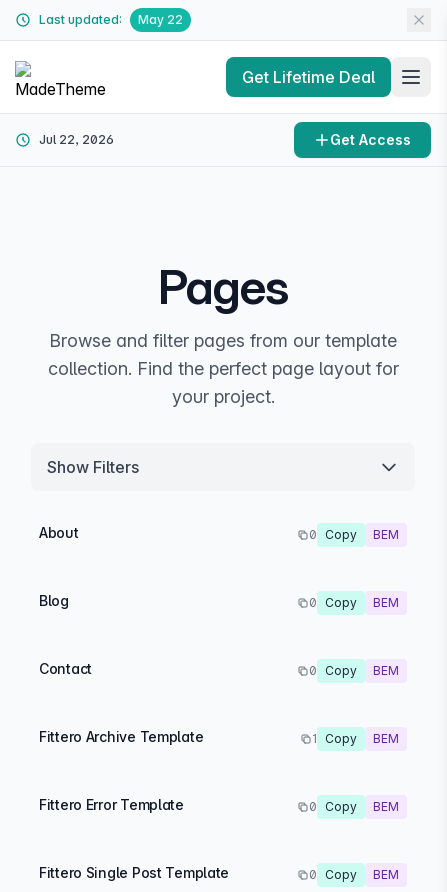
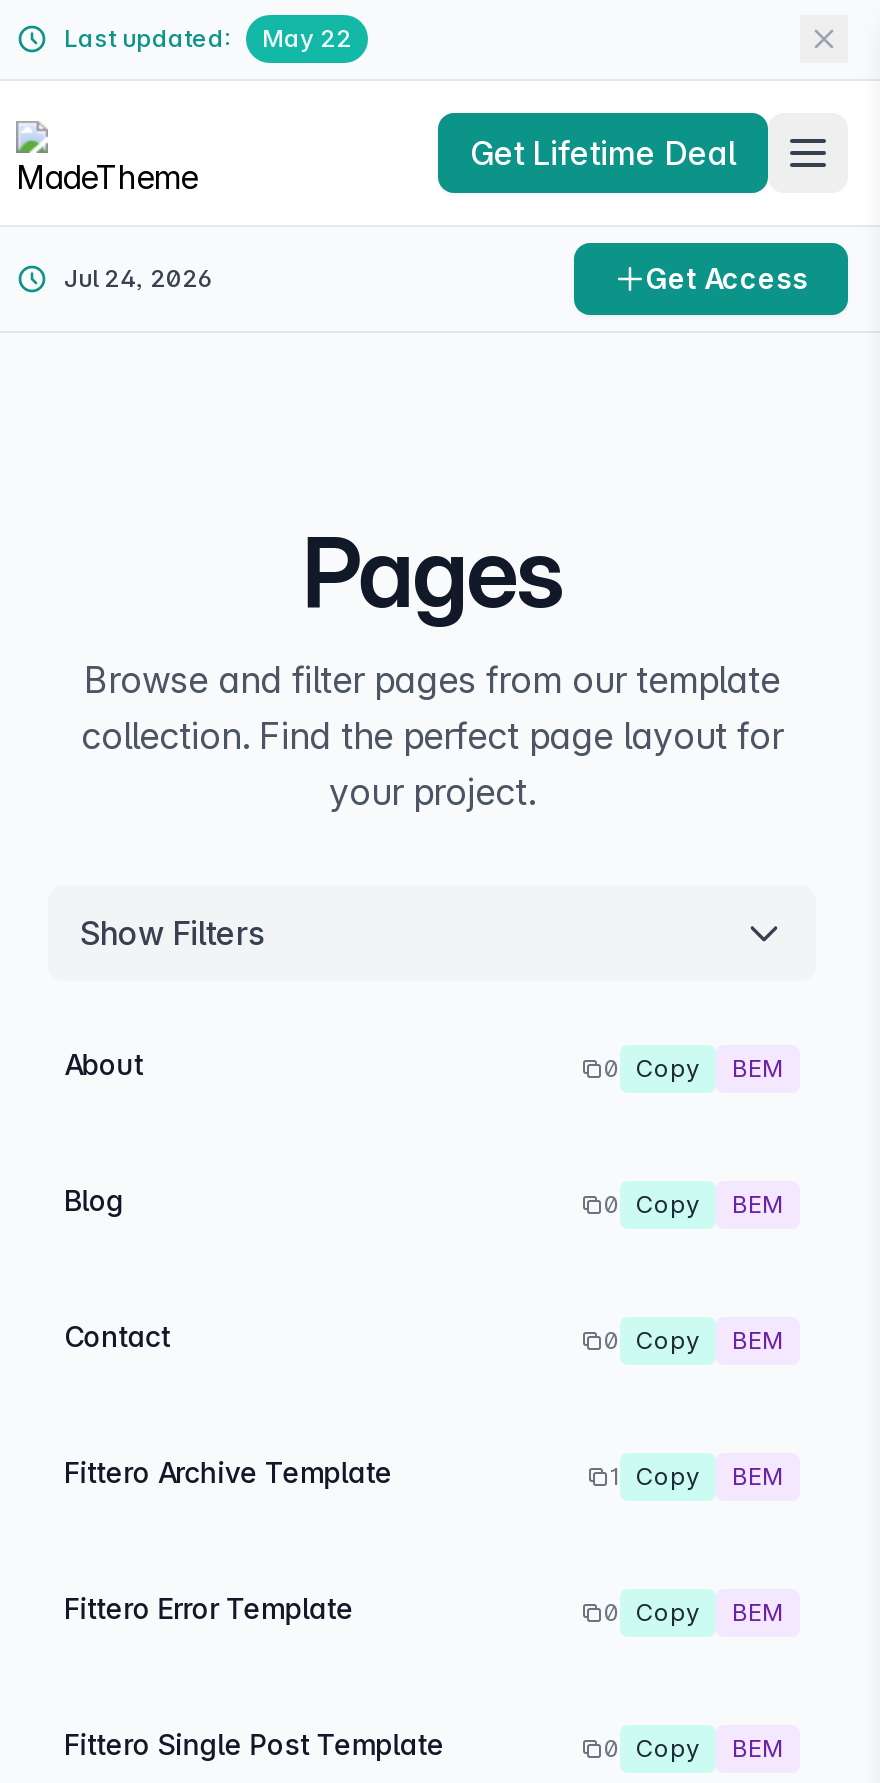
- Jul 22, 2026
+ Jul 24, 2026
